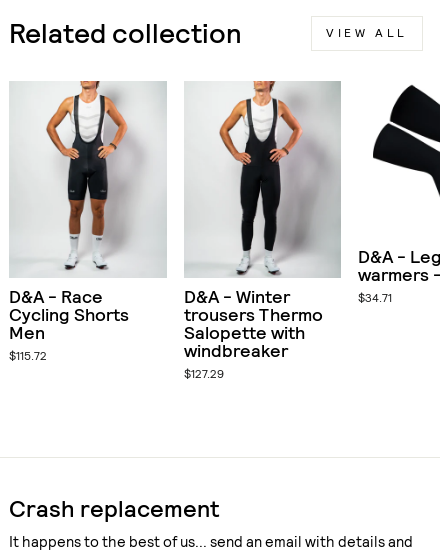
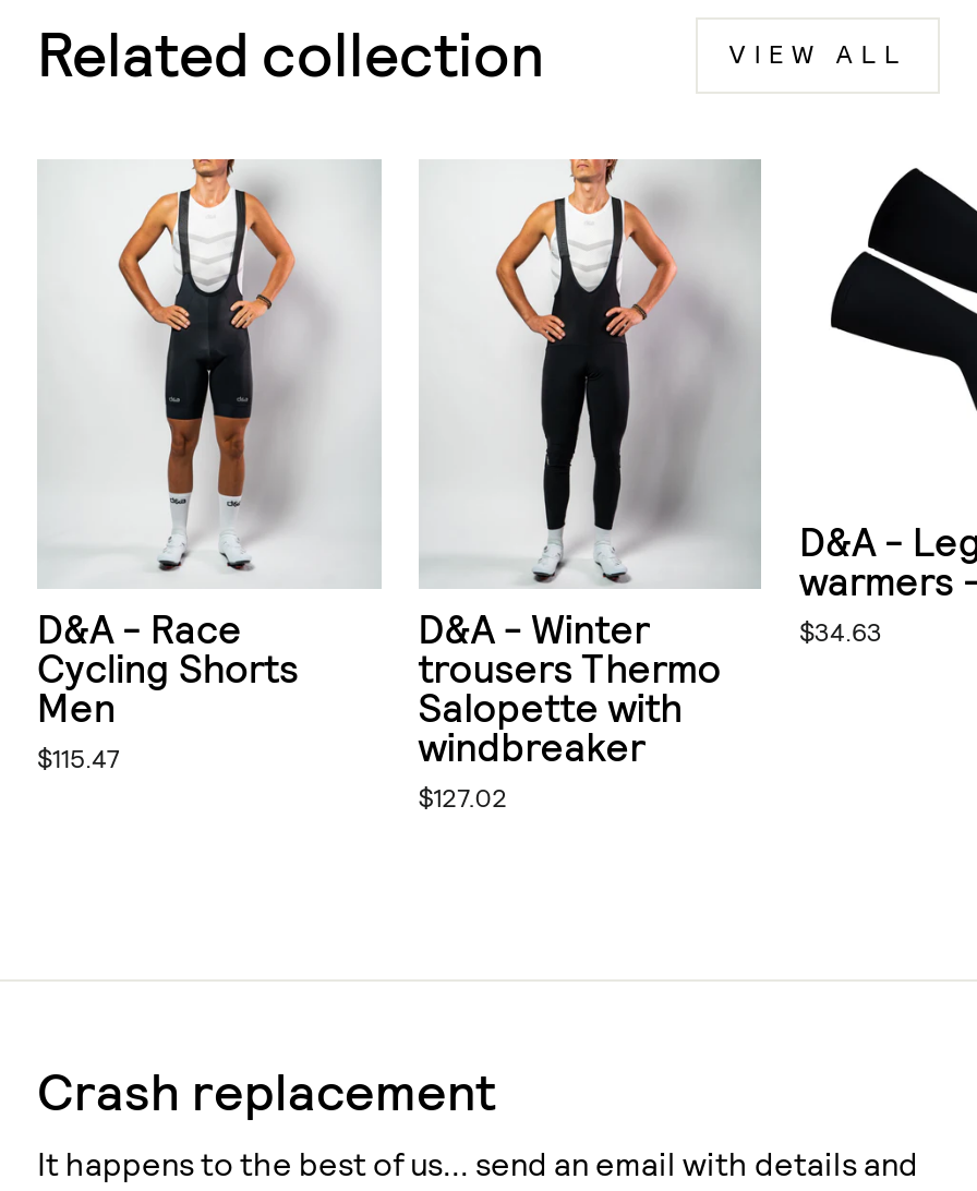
- $34.71
+ $34.63

- $115.72
+ $115.47

- $127.29
+ $127.02
